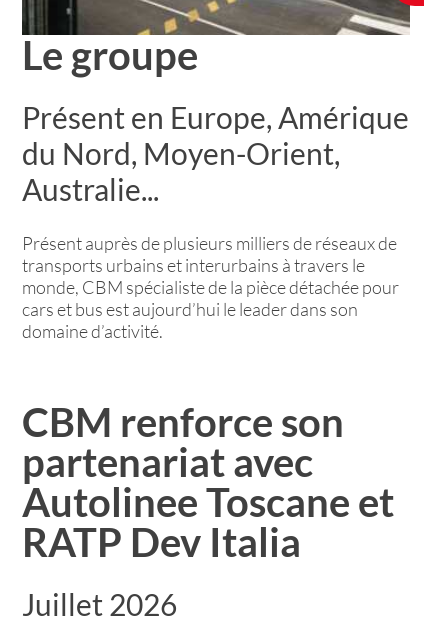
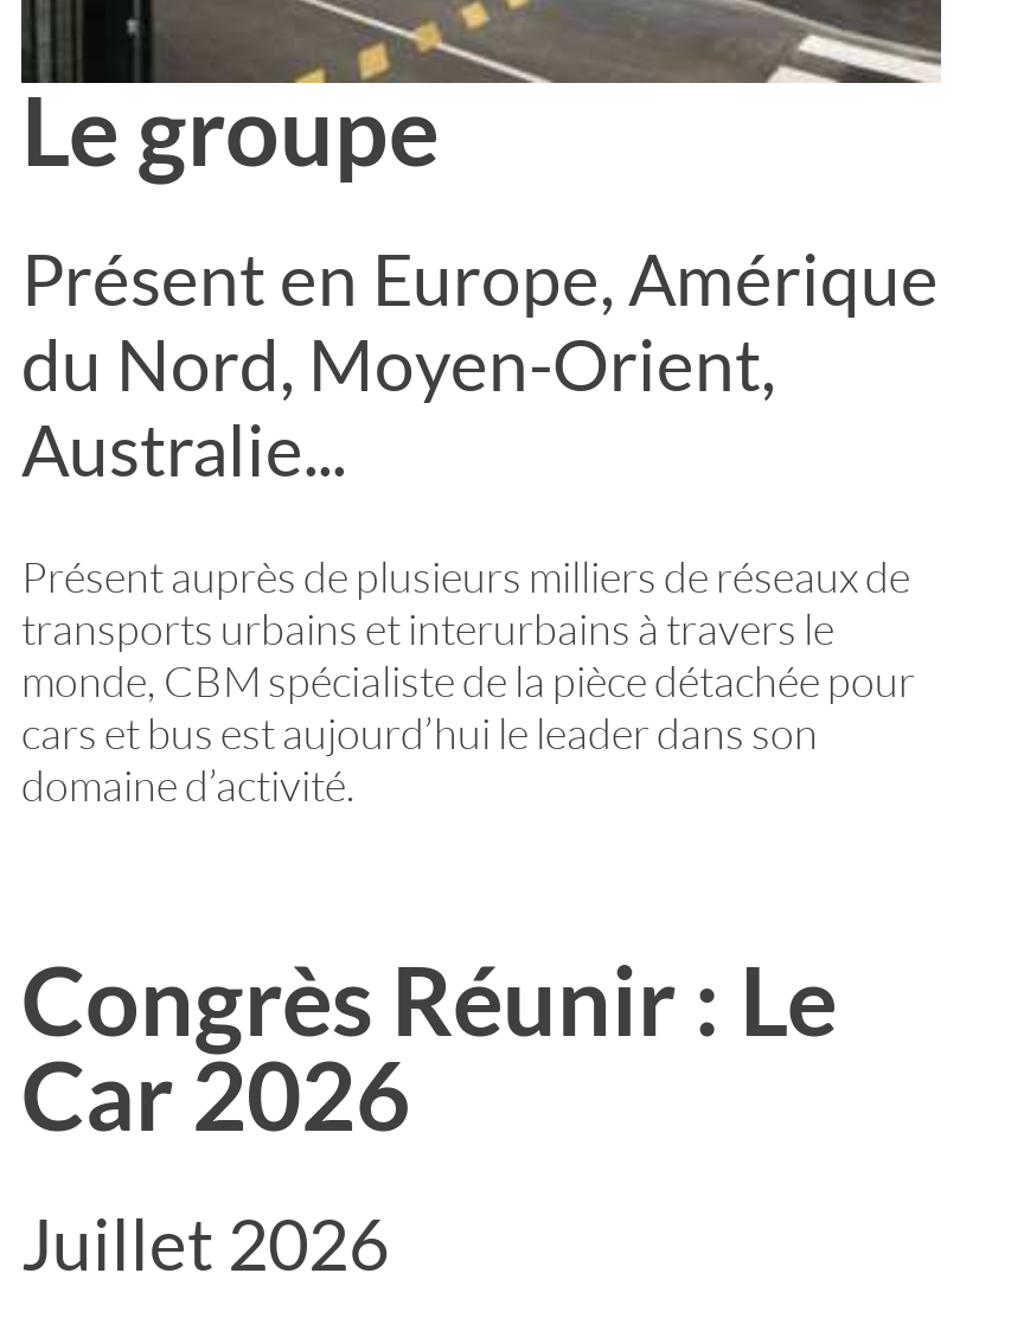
- CBM renforce son
- partenariat avec
- Autolinee Toscane et
- RATP Dev Italia
+ Congrès Réunir : Le
+ Car 2026
